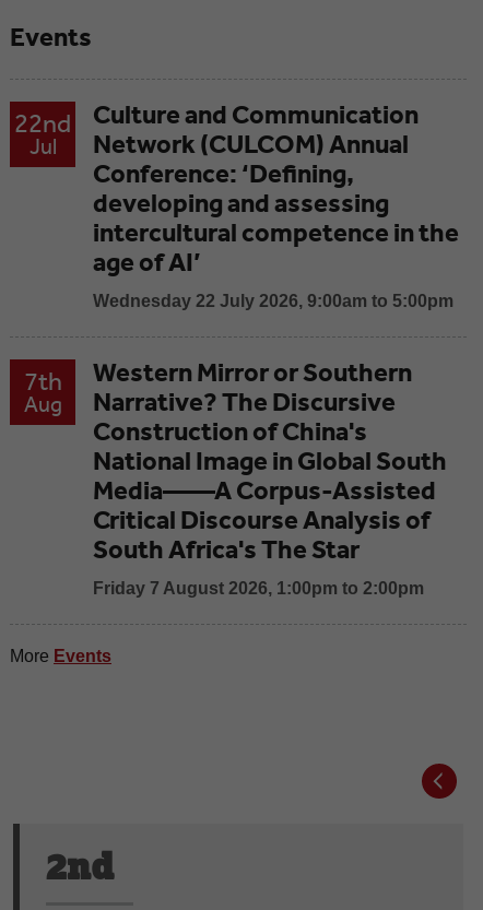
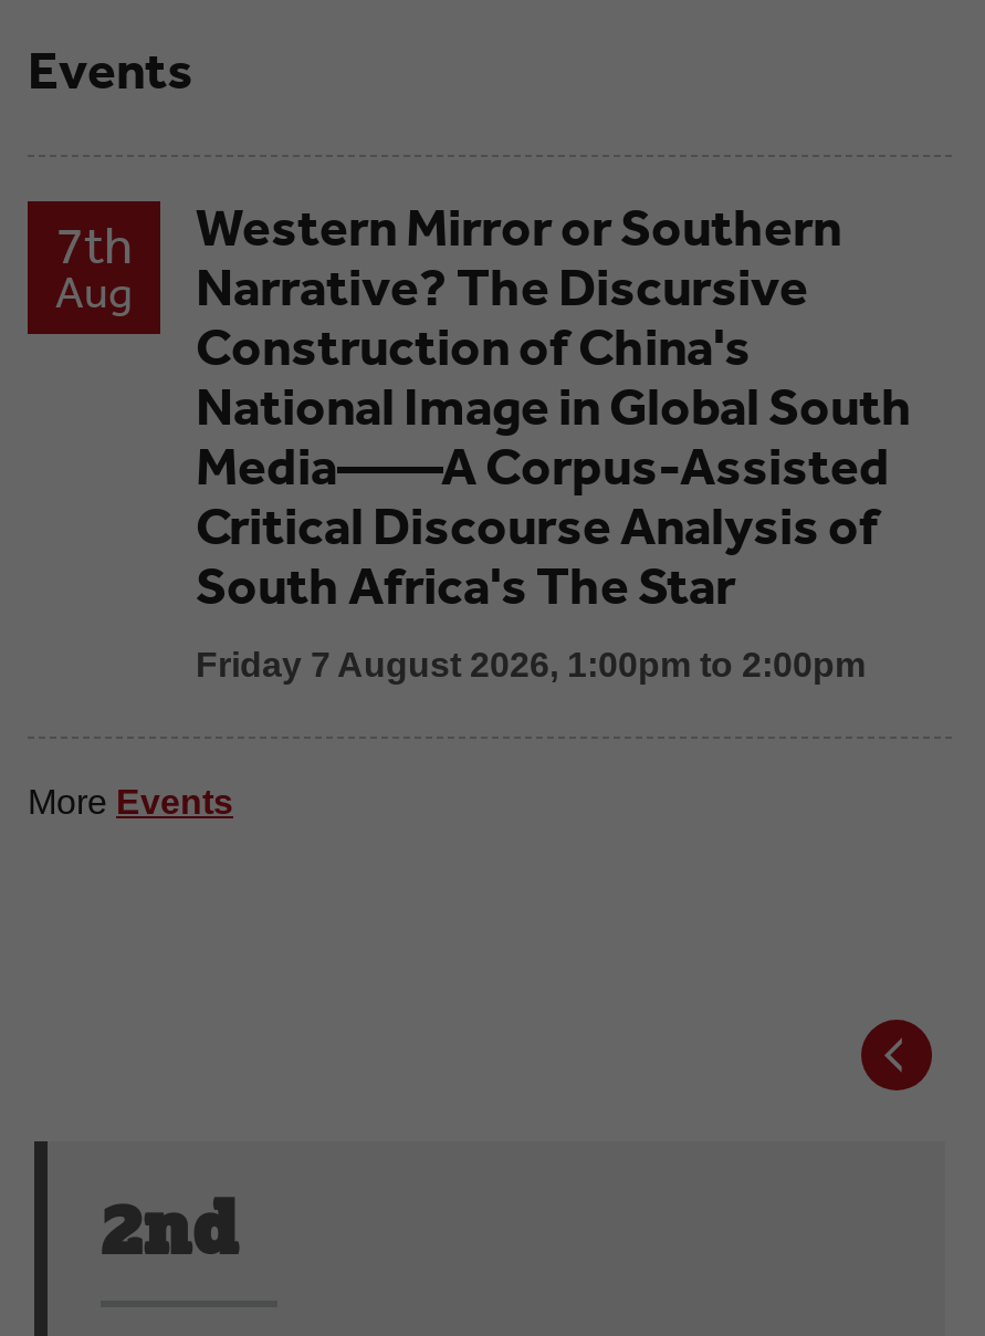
- Culture and Communication
- Network (CULCOM) Annual
- Conference: ‘Defining,
- developing and assessing
- intercultural competence in the
- age of AI’
- Wednesday 22 July 2026, 9:00am to 5:00pm

- 22nd
- Jul
